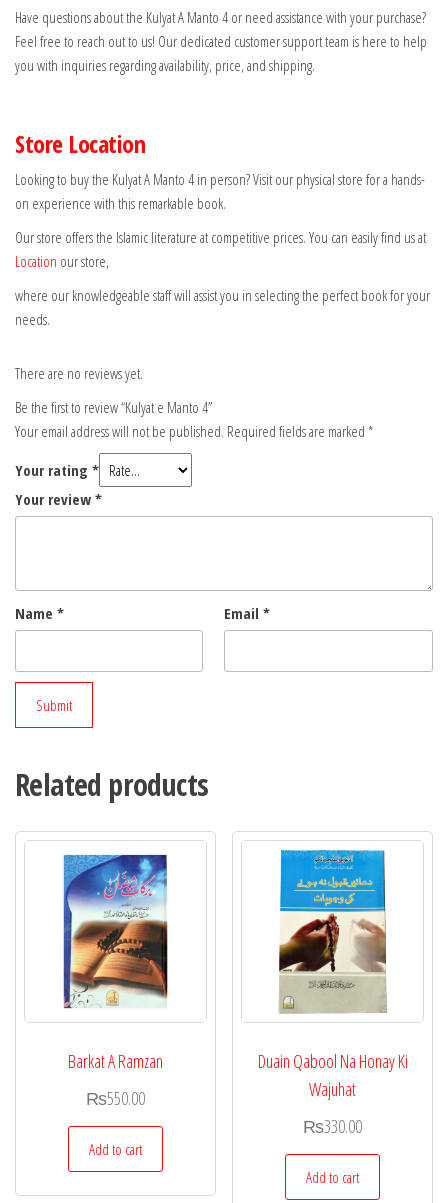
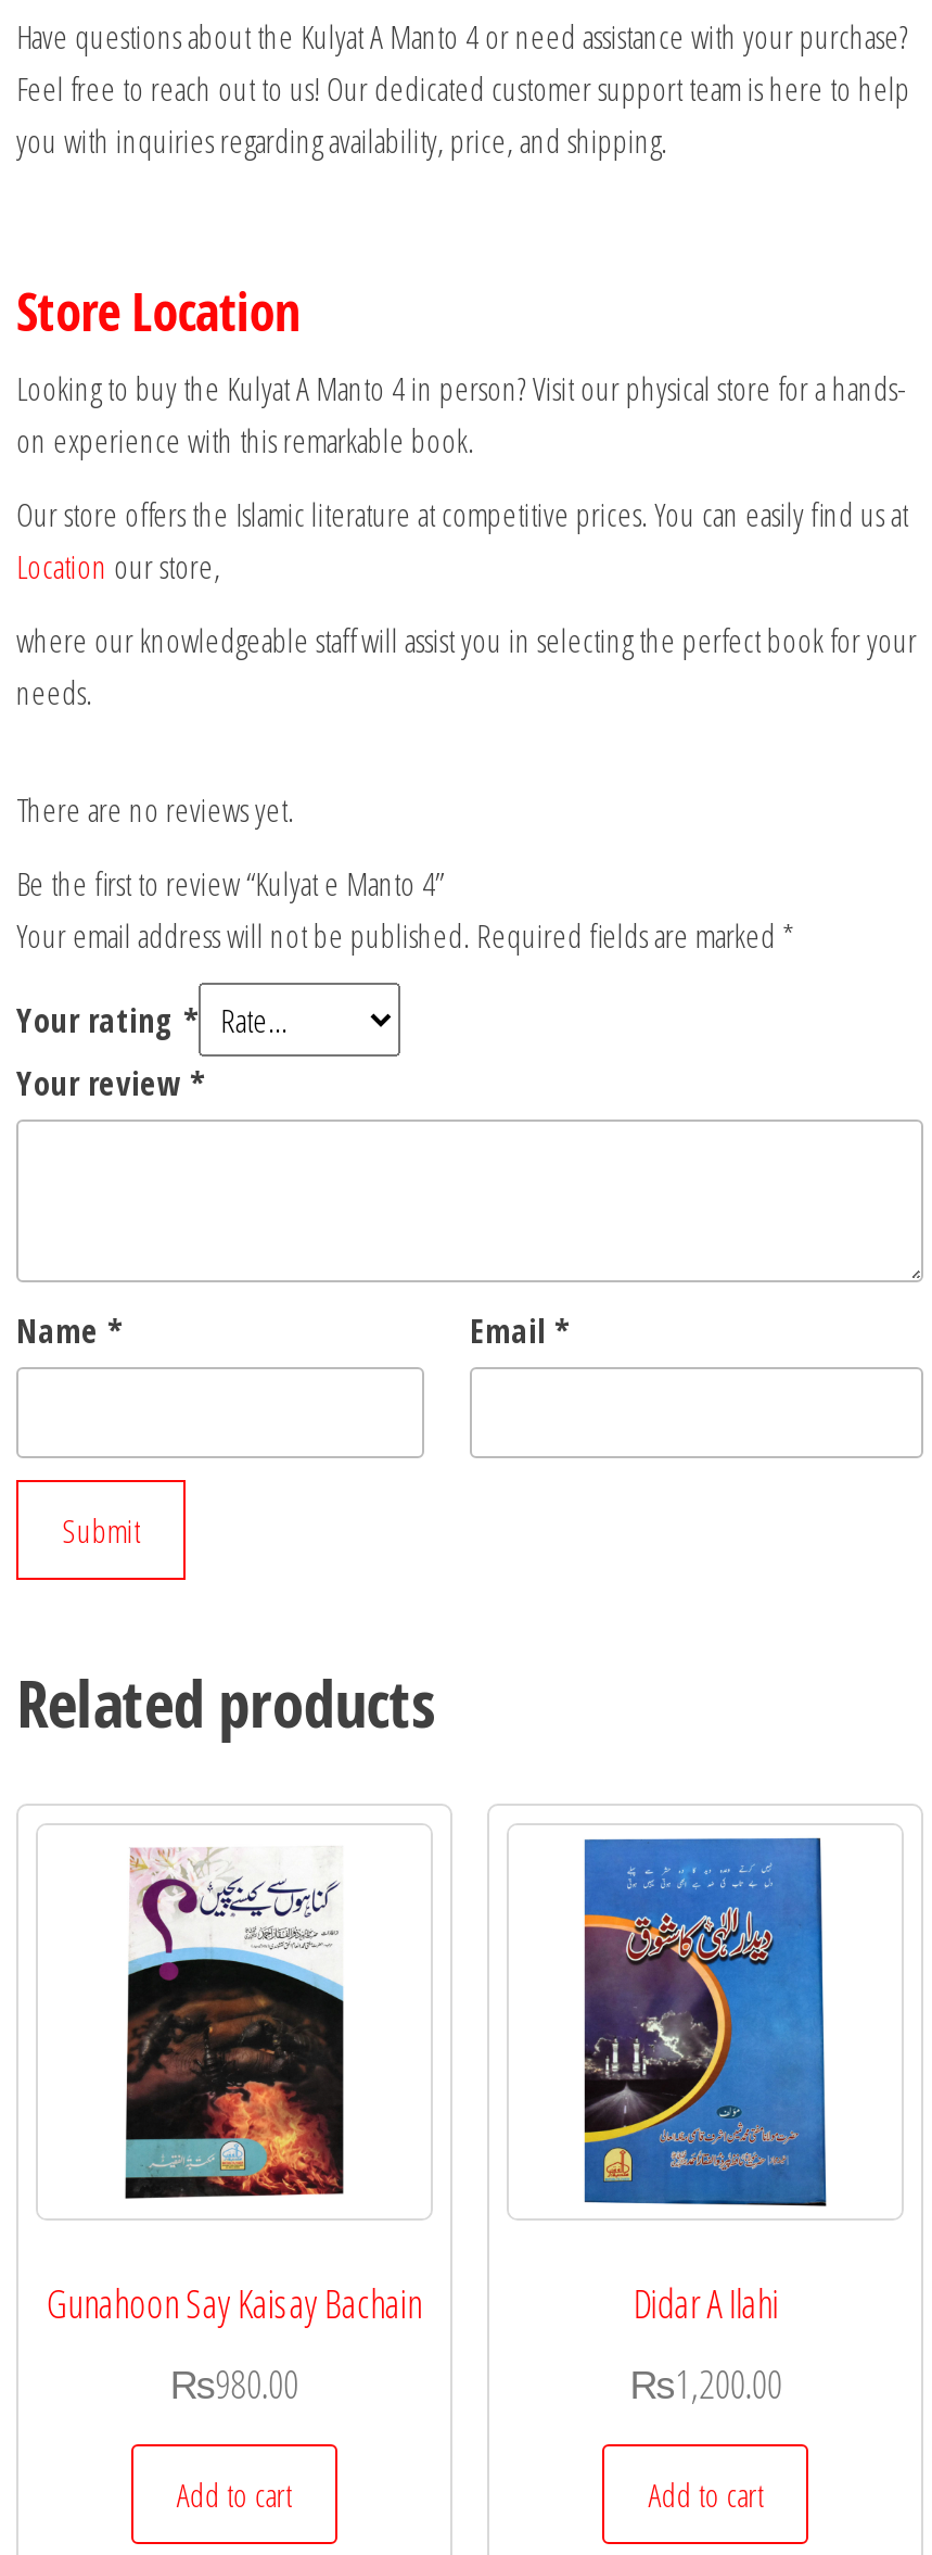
- [image]
- Barkat A Ramzan
+ [image]
+ Gunahoon Say Kaisay Bachain

- [image]
- Duain Qabool Na Honay Ki
- Wajuhat
+ [image]
+ Didar A Ilahi

- ₨550.00
+ ₨980.00

- ₨330.00
+ ₨1,200.00
